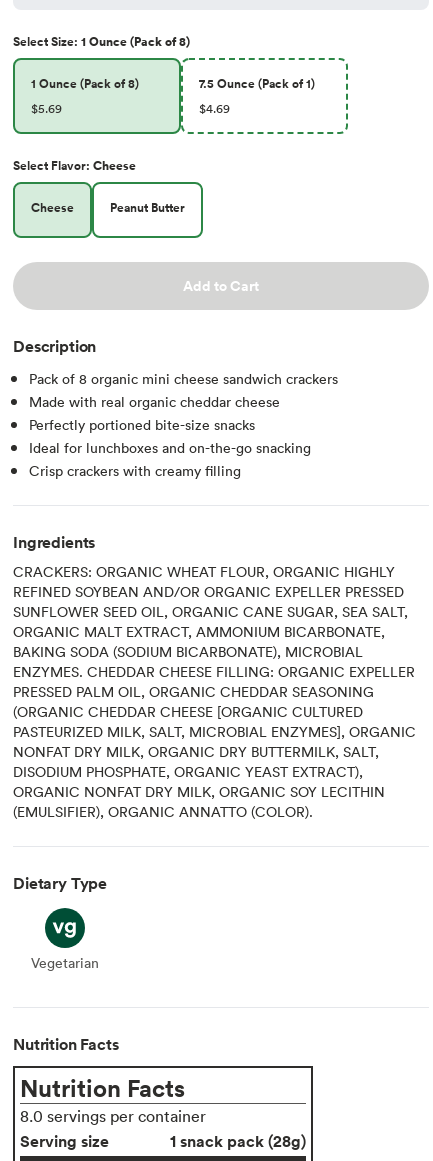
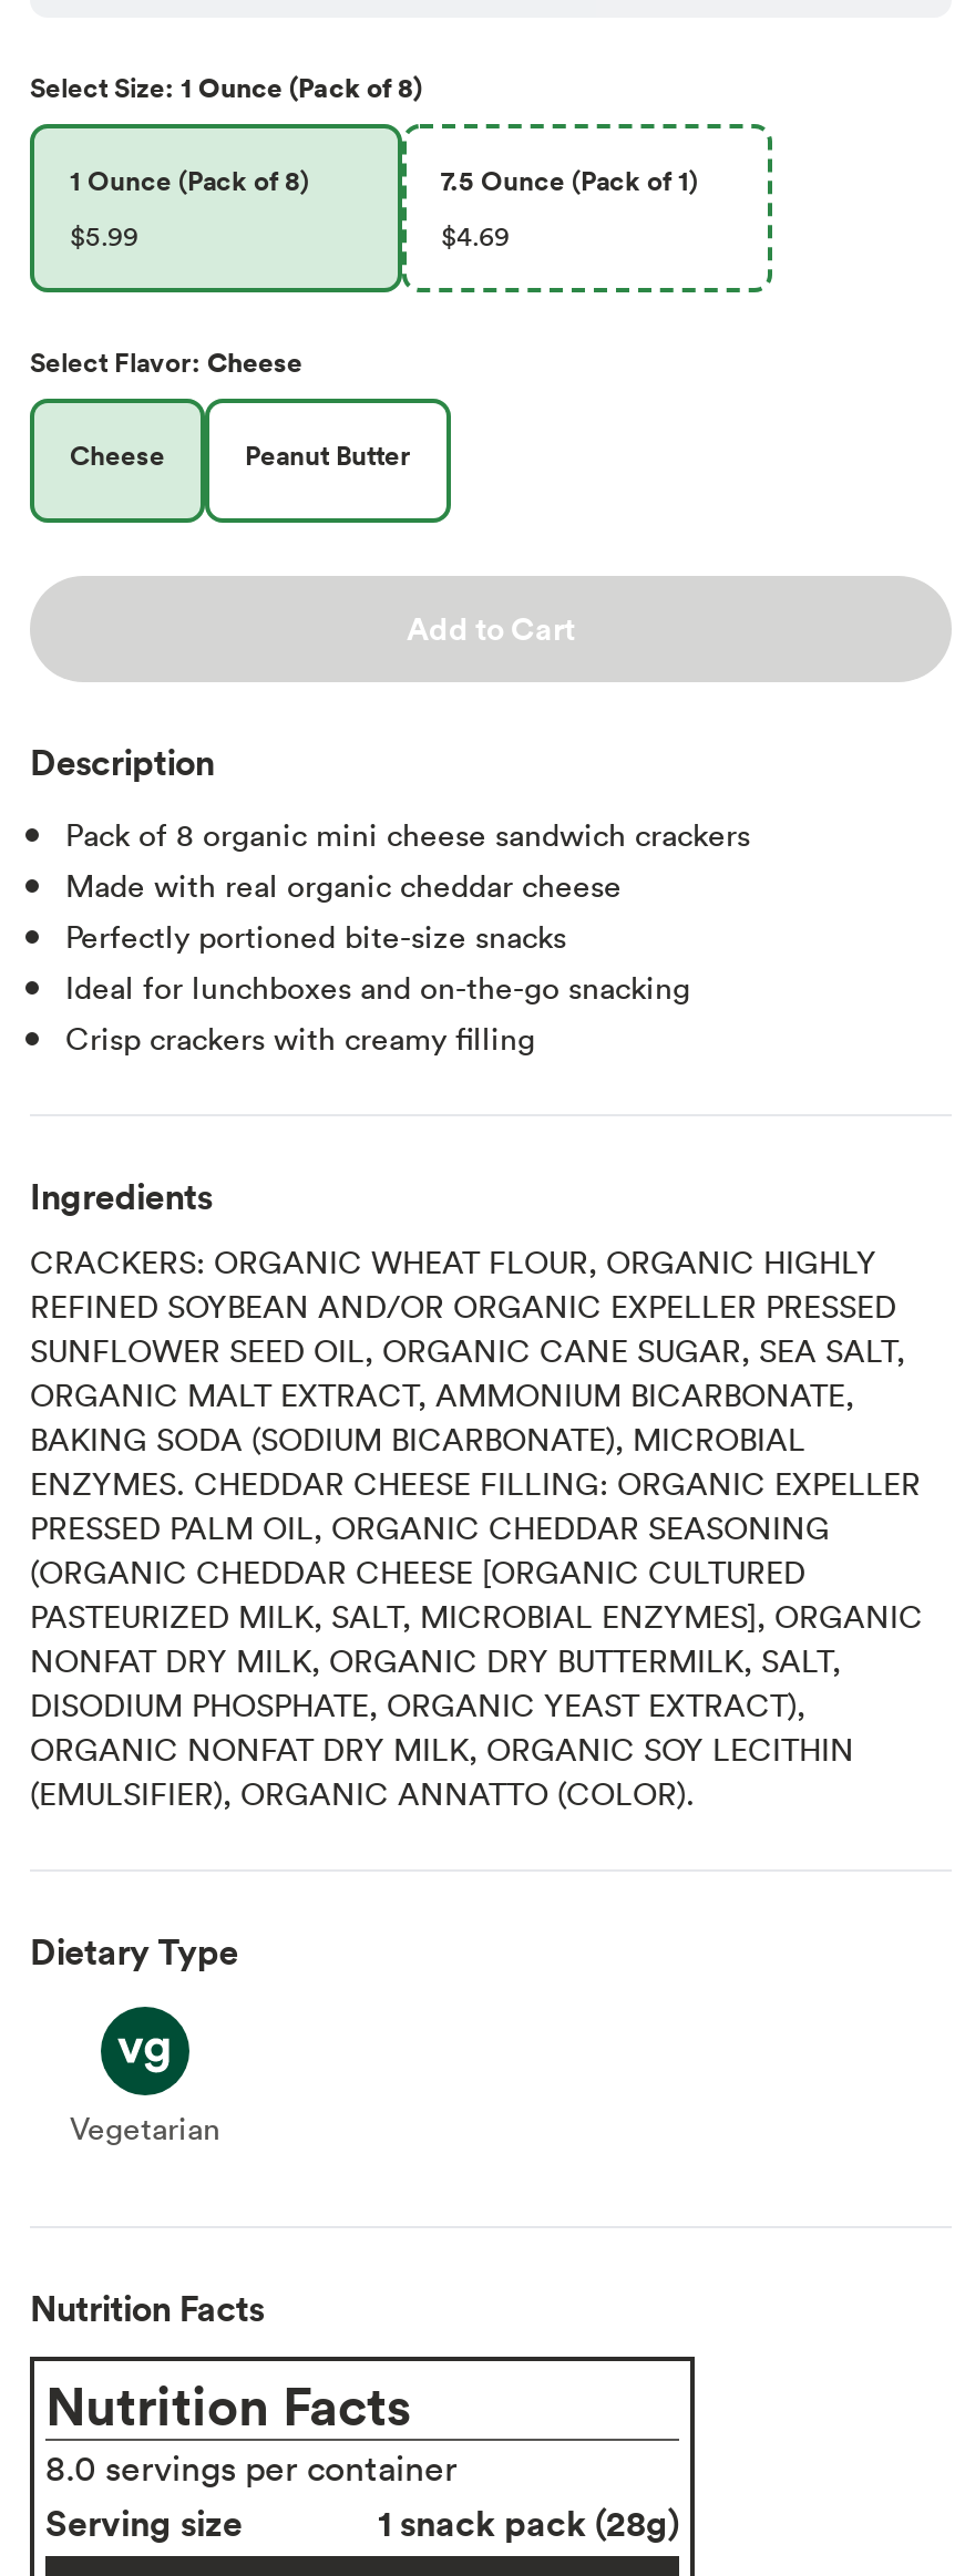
- $5.69
+ $5.99
